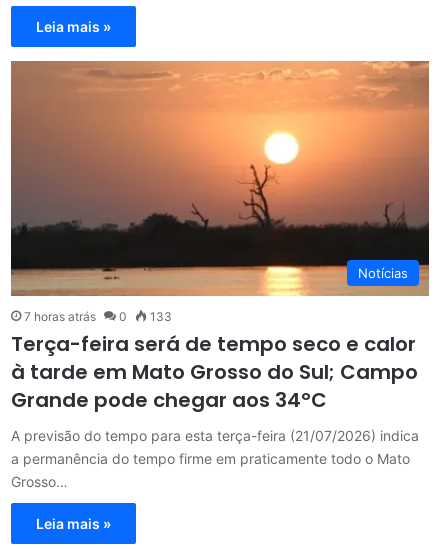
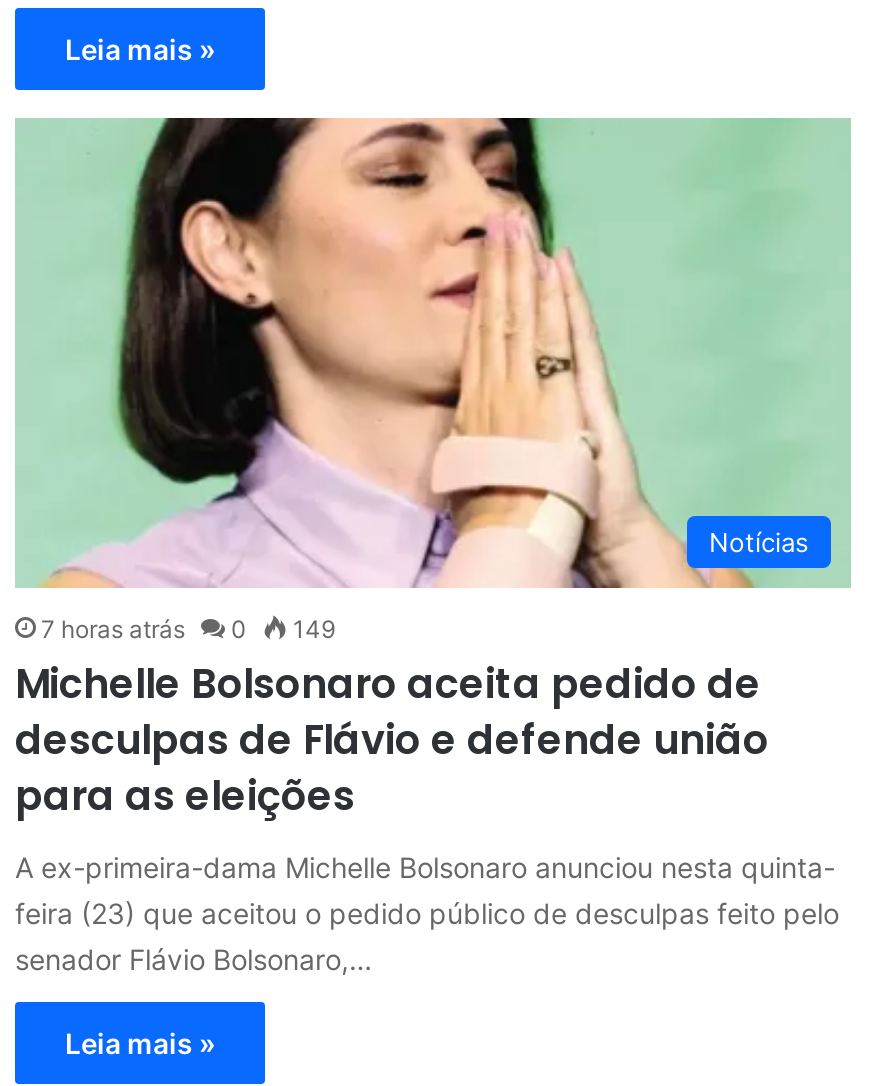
- [image]
- 133
- Terça-feira será de tempo seco e calor
- à tarde em Mato Grosso do Sul; Campo
- Grande pode chegar aos 34°C
+ [image]
+ 149
+ Michelle Bolsonaro aceita pedido de
+ desculpas de Flávio e defende união
+ para as eleições

- A previsão do tempo para esta terça-feira (21/07/2026) indica
- a permanência do tempo firme em praticamente todo o Mato
- Grosso…
+ A ex-primeira-dama Michelle Bolsonaro anunciou nesta quinta-
+ feira (23) que aceitou o pedido público de desculpas feito pelo
+ senador Flávio Bolsonaro,…
